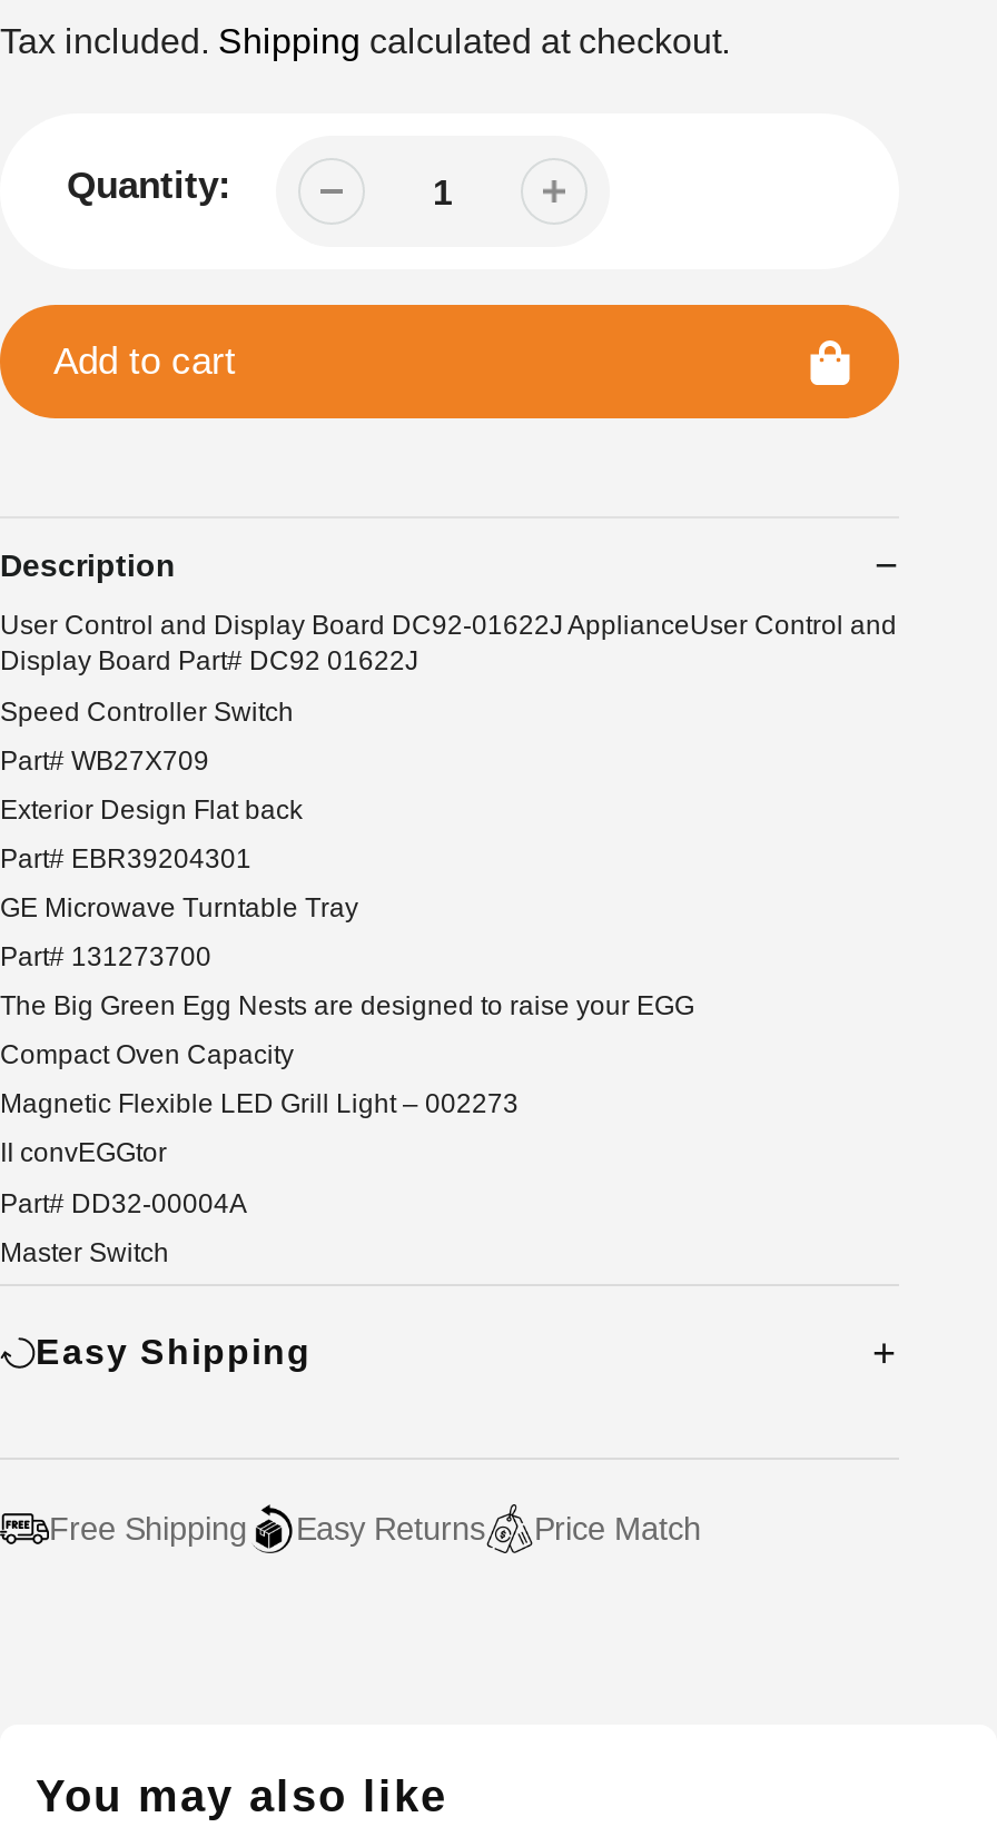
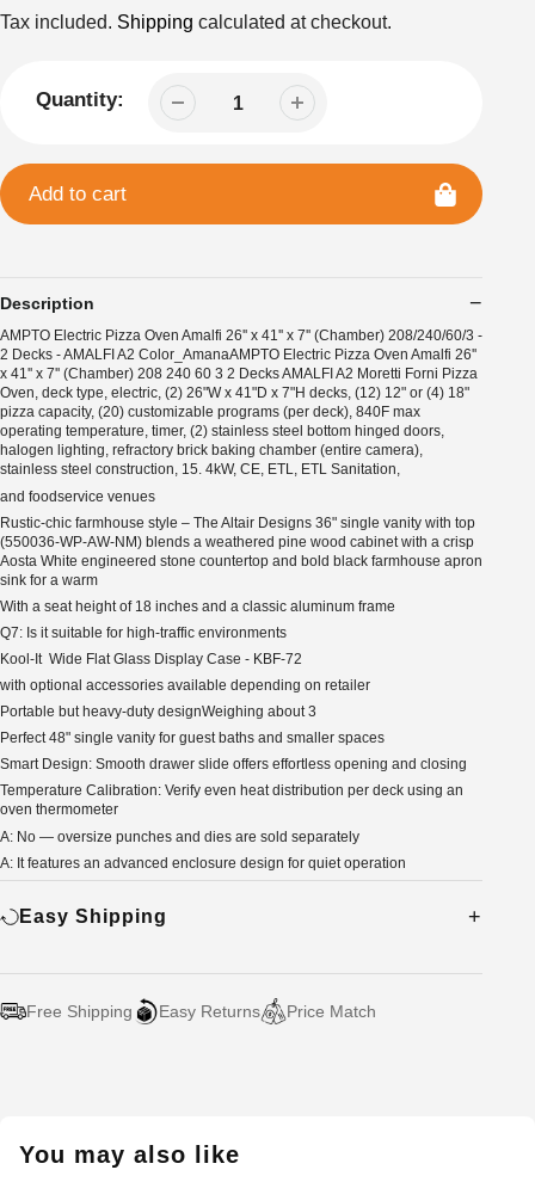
- User Control and Display Board DC92-01622J ApplianceUser Control and
- Display Board Part# DC92 01622J
+ AMPTO Electric Pizza Oven Amalfi 26'' x 41'' x 7'' (Chamber) 208/240/60/3 -
+ 2 Decks - AMALFI A2 Color_AmanaAMPTO Electric Pizza Oven Amalfi 26''
+ x 41'' x 7'' (Chamber) 208 240 60 3 2 Decks AMALFI A2 Moretti Forni Pizza
+ Oven, deck type, electric, (2) 26"W x 41"D x 7"H decks, (12) 12" or (4) 18"
+ pizza capacity, (20) customizable programs (per deck), 840F max
+ operating temperature, timer, (2) stainless steel bottom hinged doors,
+ halogen lighting, refractory brick baking chamber (entire camera),
+ stainless steel construction, 15. 4kW, CE, ETL, ETL Sanitation,

- Speed Controller Switch
+ and foodservice venues

- Part# WB27X709
+ Rustic‑chic farmhouse style – The Altair Designs 36" single vanity with top
+ (550036‑WP‑AW‑NM) blends a weathered pine wood cabinet with a crisp
+ Aosta White engineered stone countertop and bold black farmhouse apron
+ sink for a warm

- Exterior Design Flat back
+ With a seat height of 18 inches and a classic aluminum frame

- Part# EBR39204301
+ Q7: Is it suitable for high-traffic environments

- GE Microwave Turntable Tray
+ Kool-It Wide Flat Glass Display Case - KBF-72

- Part# 131273700
+ with optional accessories available depending on retailer

- The Big Green Egg Nests are designed to raise your EGG
+ Portable but heavy‑duty designWeighing about 3

- Compact Oven Capacity
+ Perfect 48" single vanity for guest baths and smaller spaces

- Magnetic Flexible LED Grill Light – 002273
+ Smart Design: Smooth drawer slide offers effortless opening and closing

- II convEGGtor
+ Temperature Calibration: Verify even heat distribution per deck using an
+ oven thermometer

- Part# DD32-00004A
+ A: No — oversize punches and dies are sold separately

- Master Switch
+ A: It features an advanced enclosure design for quiet operation
